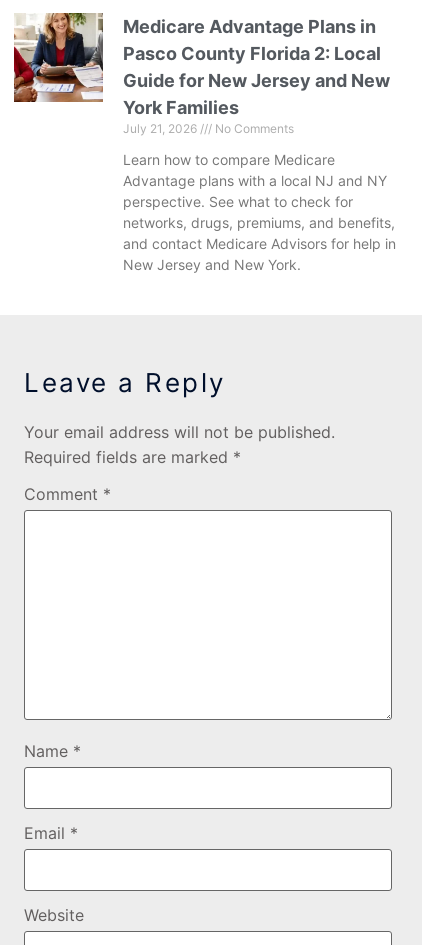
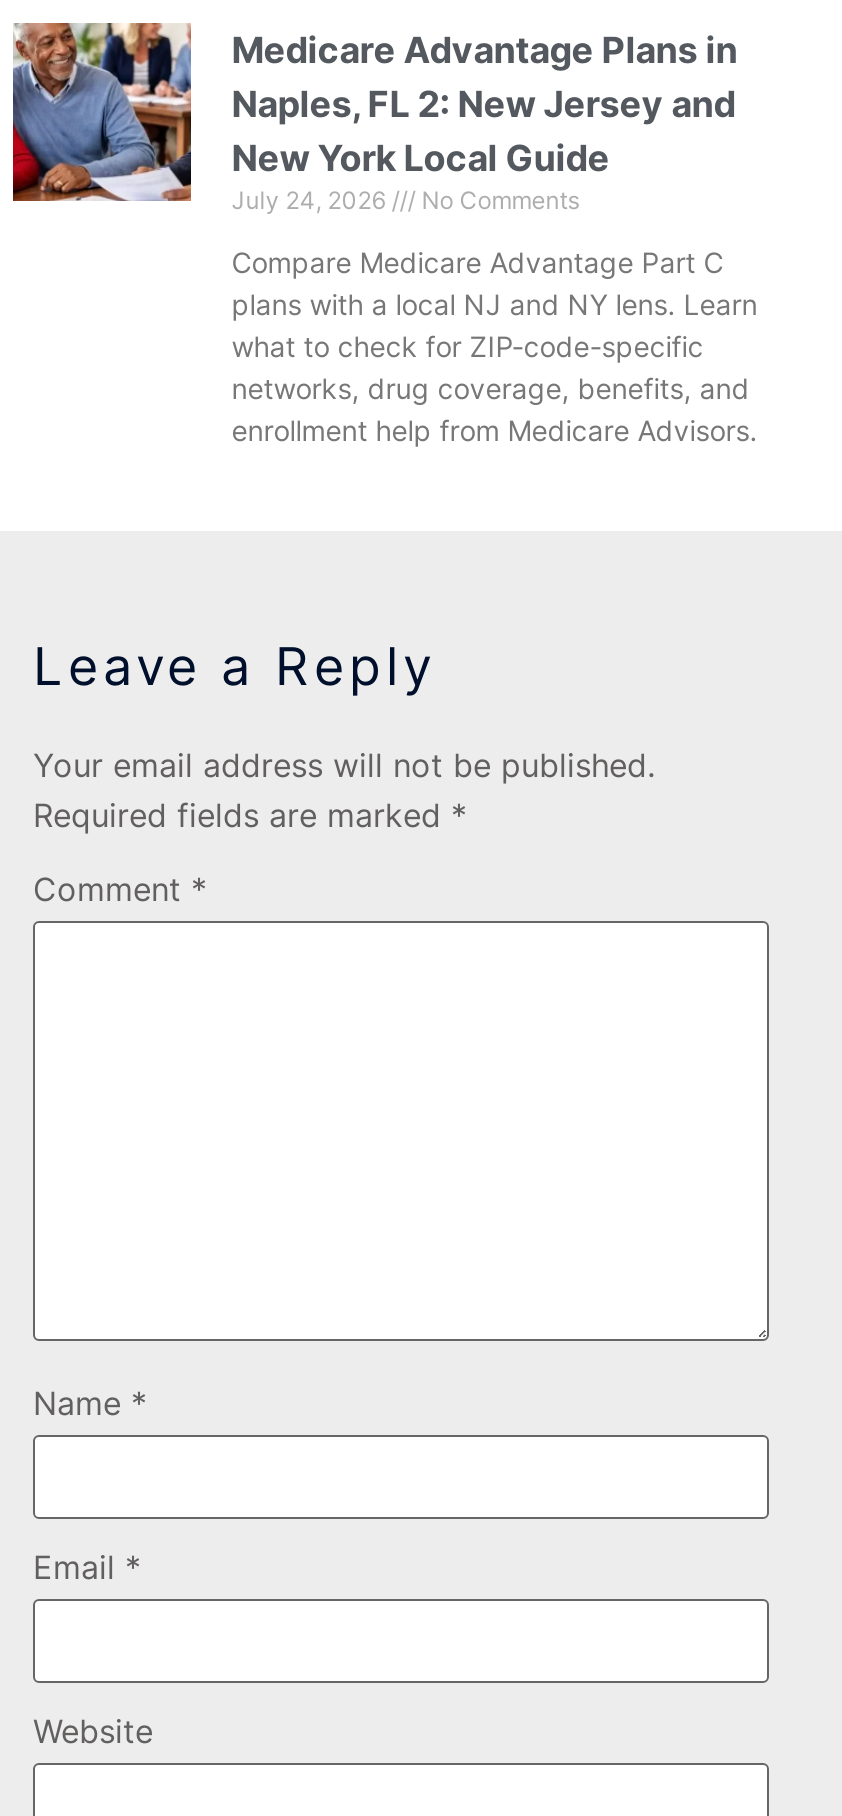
- [image]
- Pasco County Florida 2: Local
- Guide for New Jersey and New
- York Families
- July 21, 2026
+ [image]
+ Naples, FL 2: New Jersey and
+ New York Local Guide
+ July 24, 2026

- Learn how to compare Medicare
- Advantage plans with a local NJ and NY
- perspective. See what to check for
- networks, drugs, premiums, and benefits,
- and contact Medicare Advisors for help in
- New Jersey and New York.
+ Compare Medicare Advantage Part C
+ plans with a local NJ and NY lens. Learn
+ what to check for ZIP-code-specific
+ networks, drug coverage, benefits, and
+ enrollment help from Medicare Advisors.
